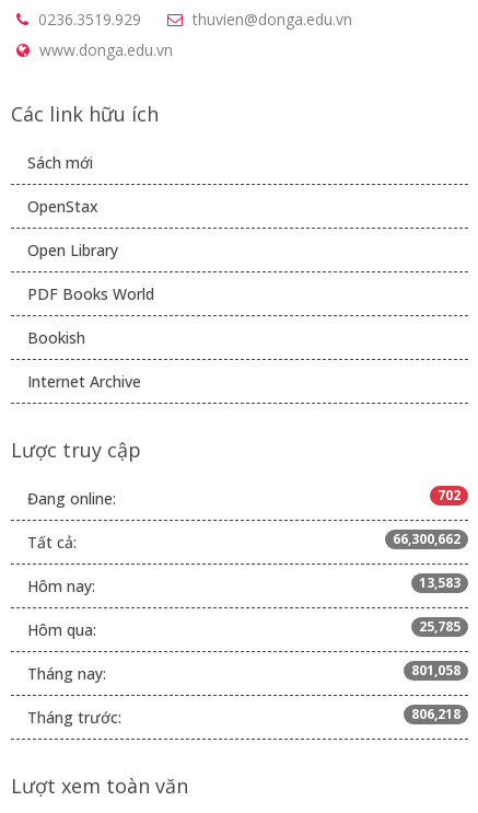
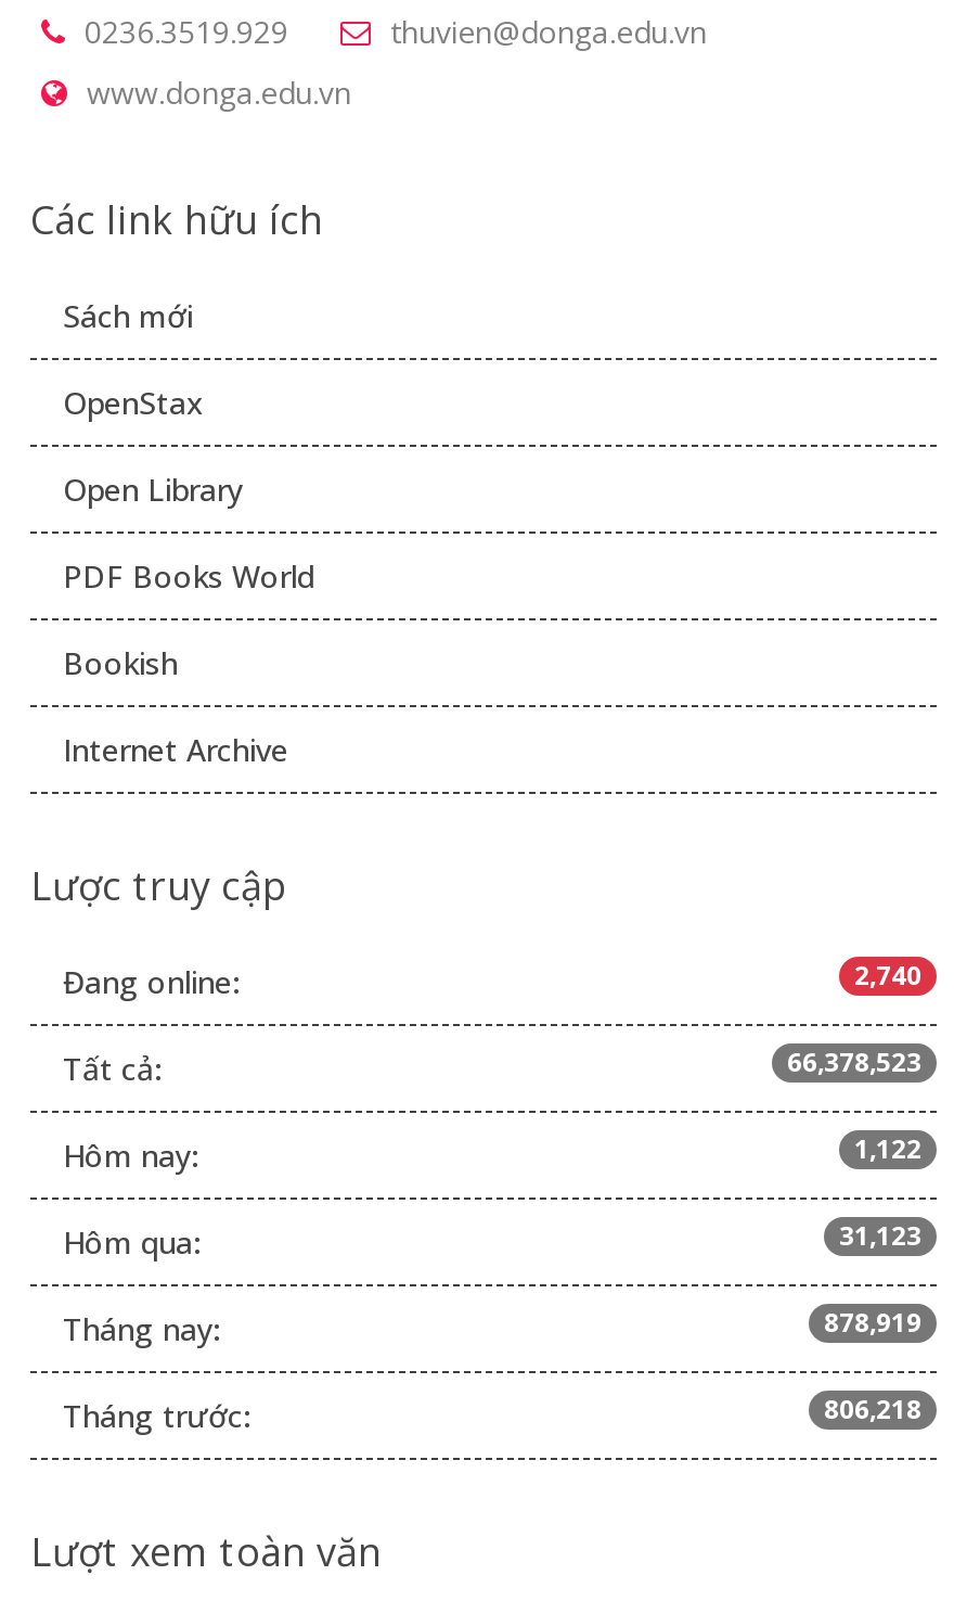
- 702
+ 2,740

- 66,300,662
+ 66,378,523

- 13,583
+ 1,122

- 25,785
+ 31,123

- 801,058
+ 878,919
